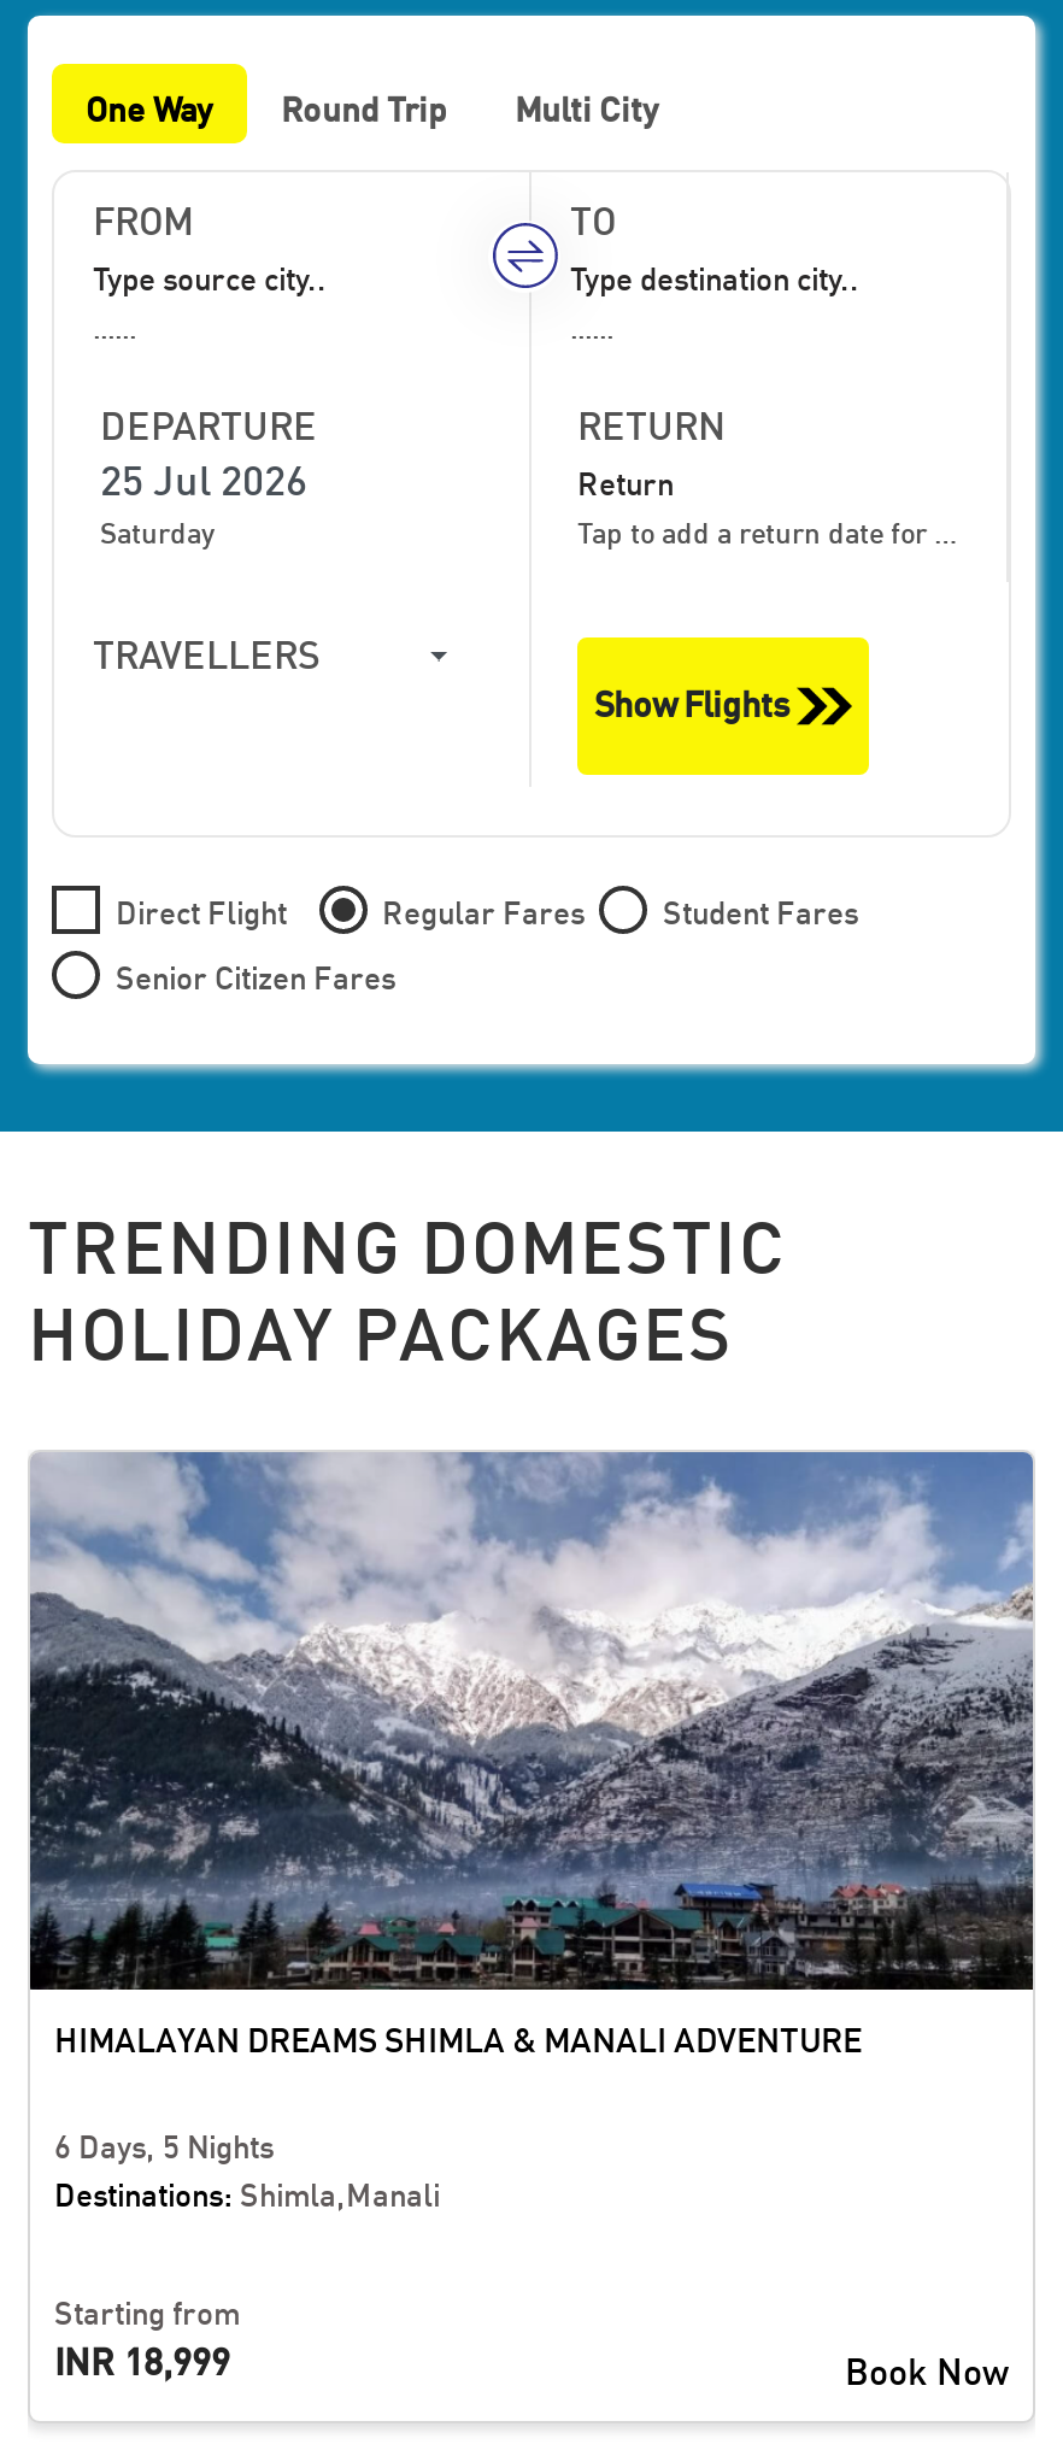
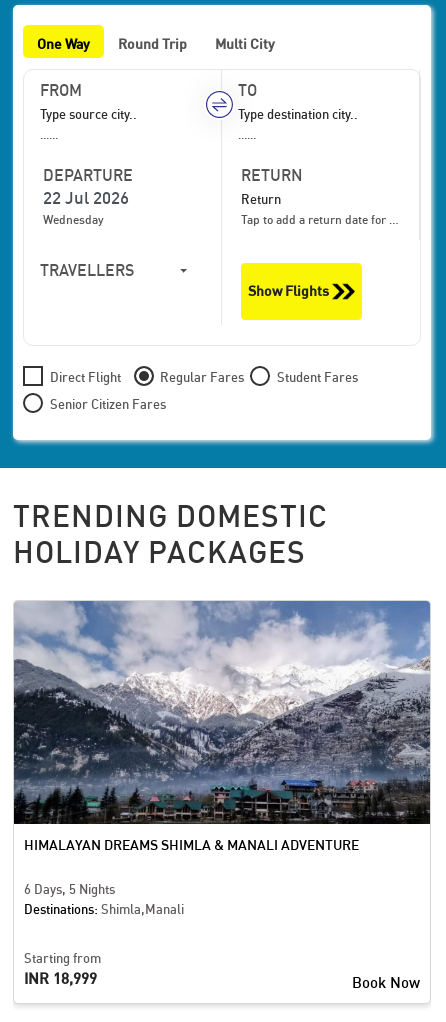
- Saturday
+ Wednesday
